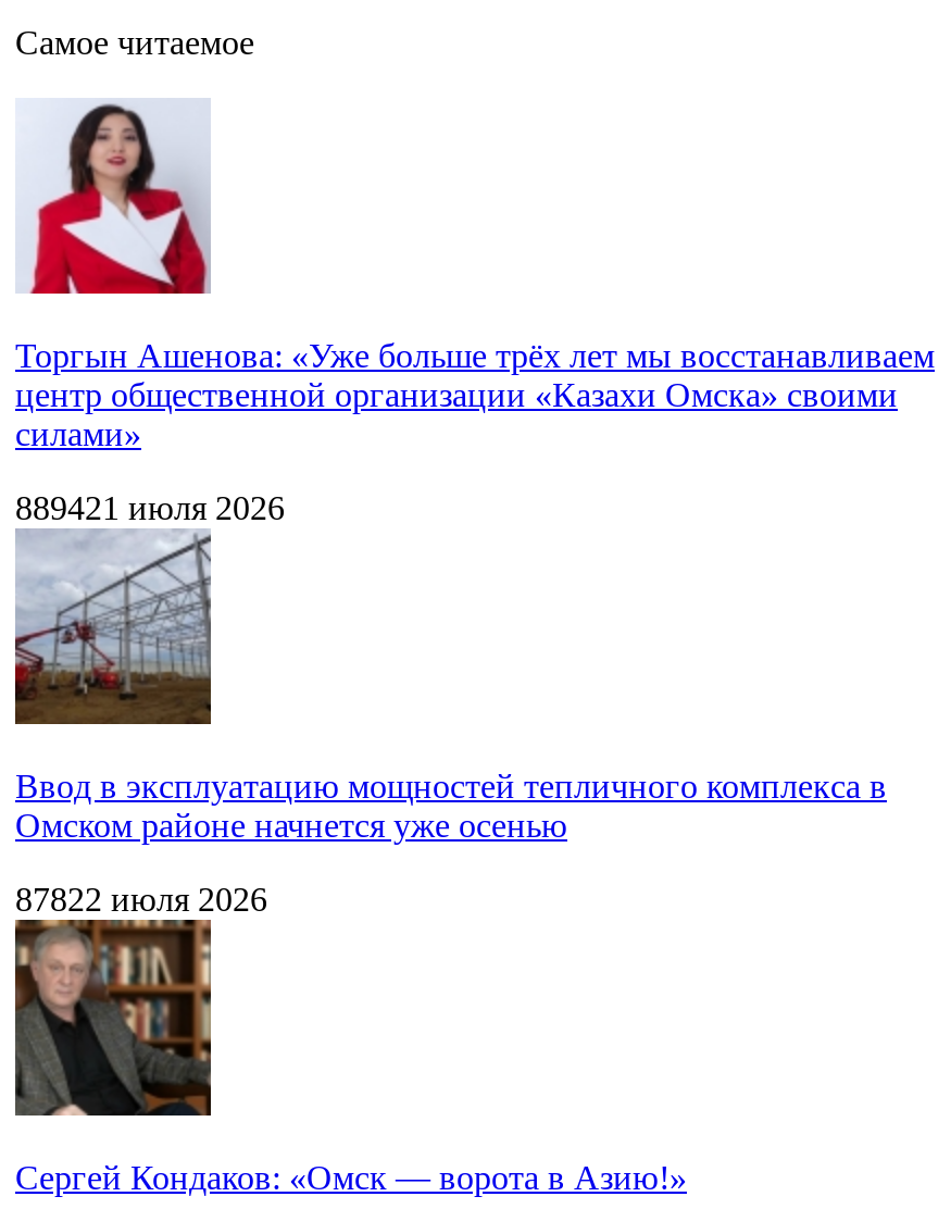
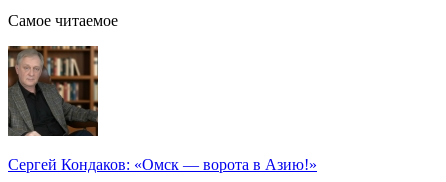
- [image]
- Торгын Ашенова: «Уже больше трёх лет мы восстанавливаем
- центр общественной организации «Казахи Омска» своими
- силами»
- 889421 июля 2026

- [image]
- Ввод в эксплуатацию мощностей тепличного комплекса в
- Омском районе начнется уже осенью
- 87822 июля 2026
